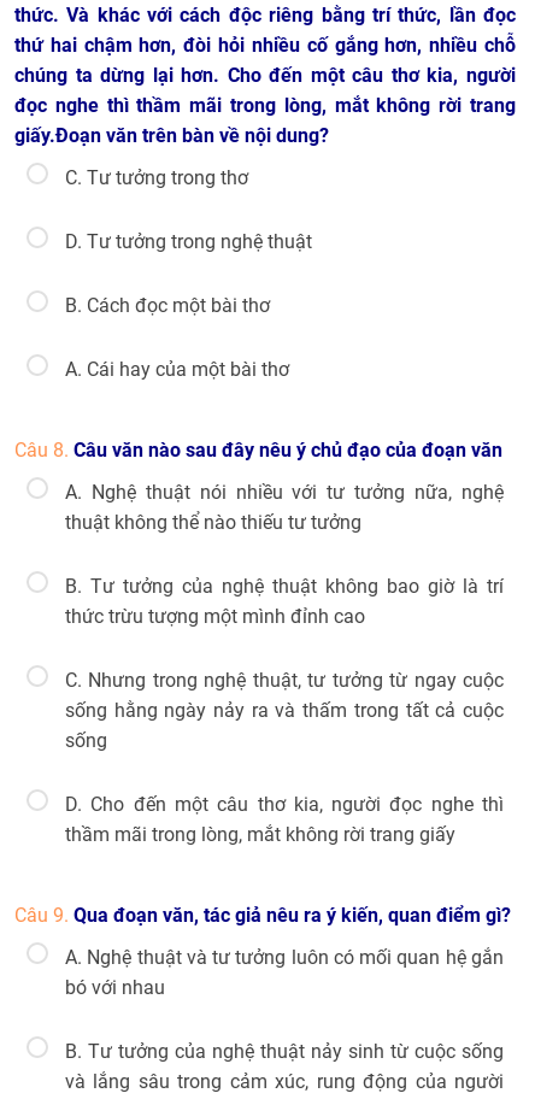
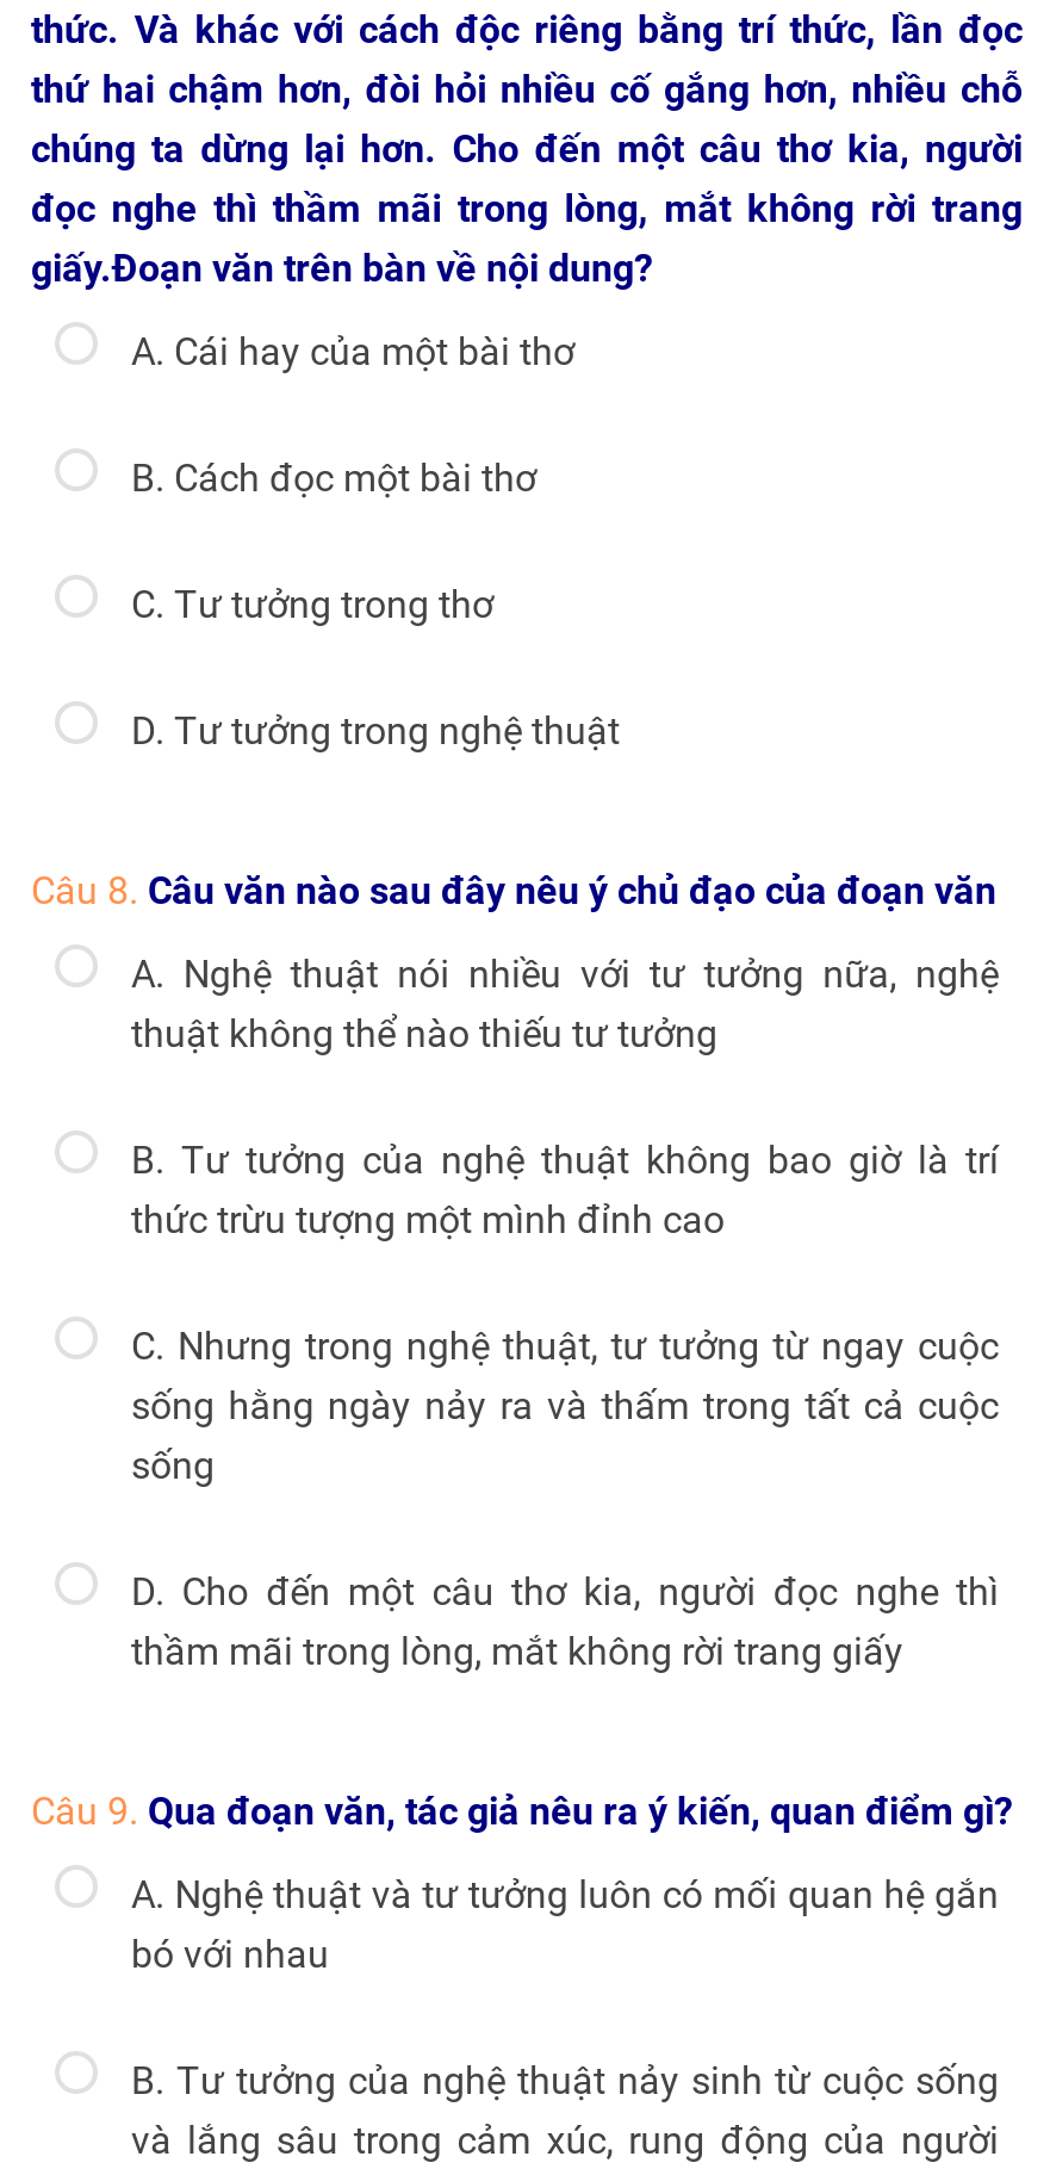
moved down: C. Tư tưởng trong thơ | D. Tư tưởng trong nghệ thuật

moved up: B. Cách đọc một bài thơ | A. Cái hay của một bài thơ
